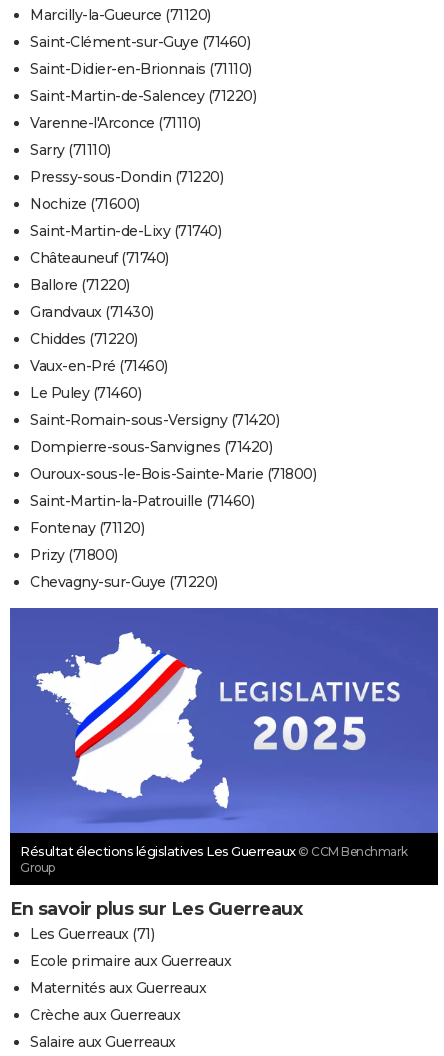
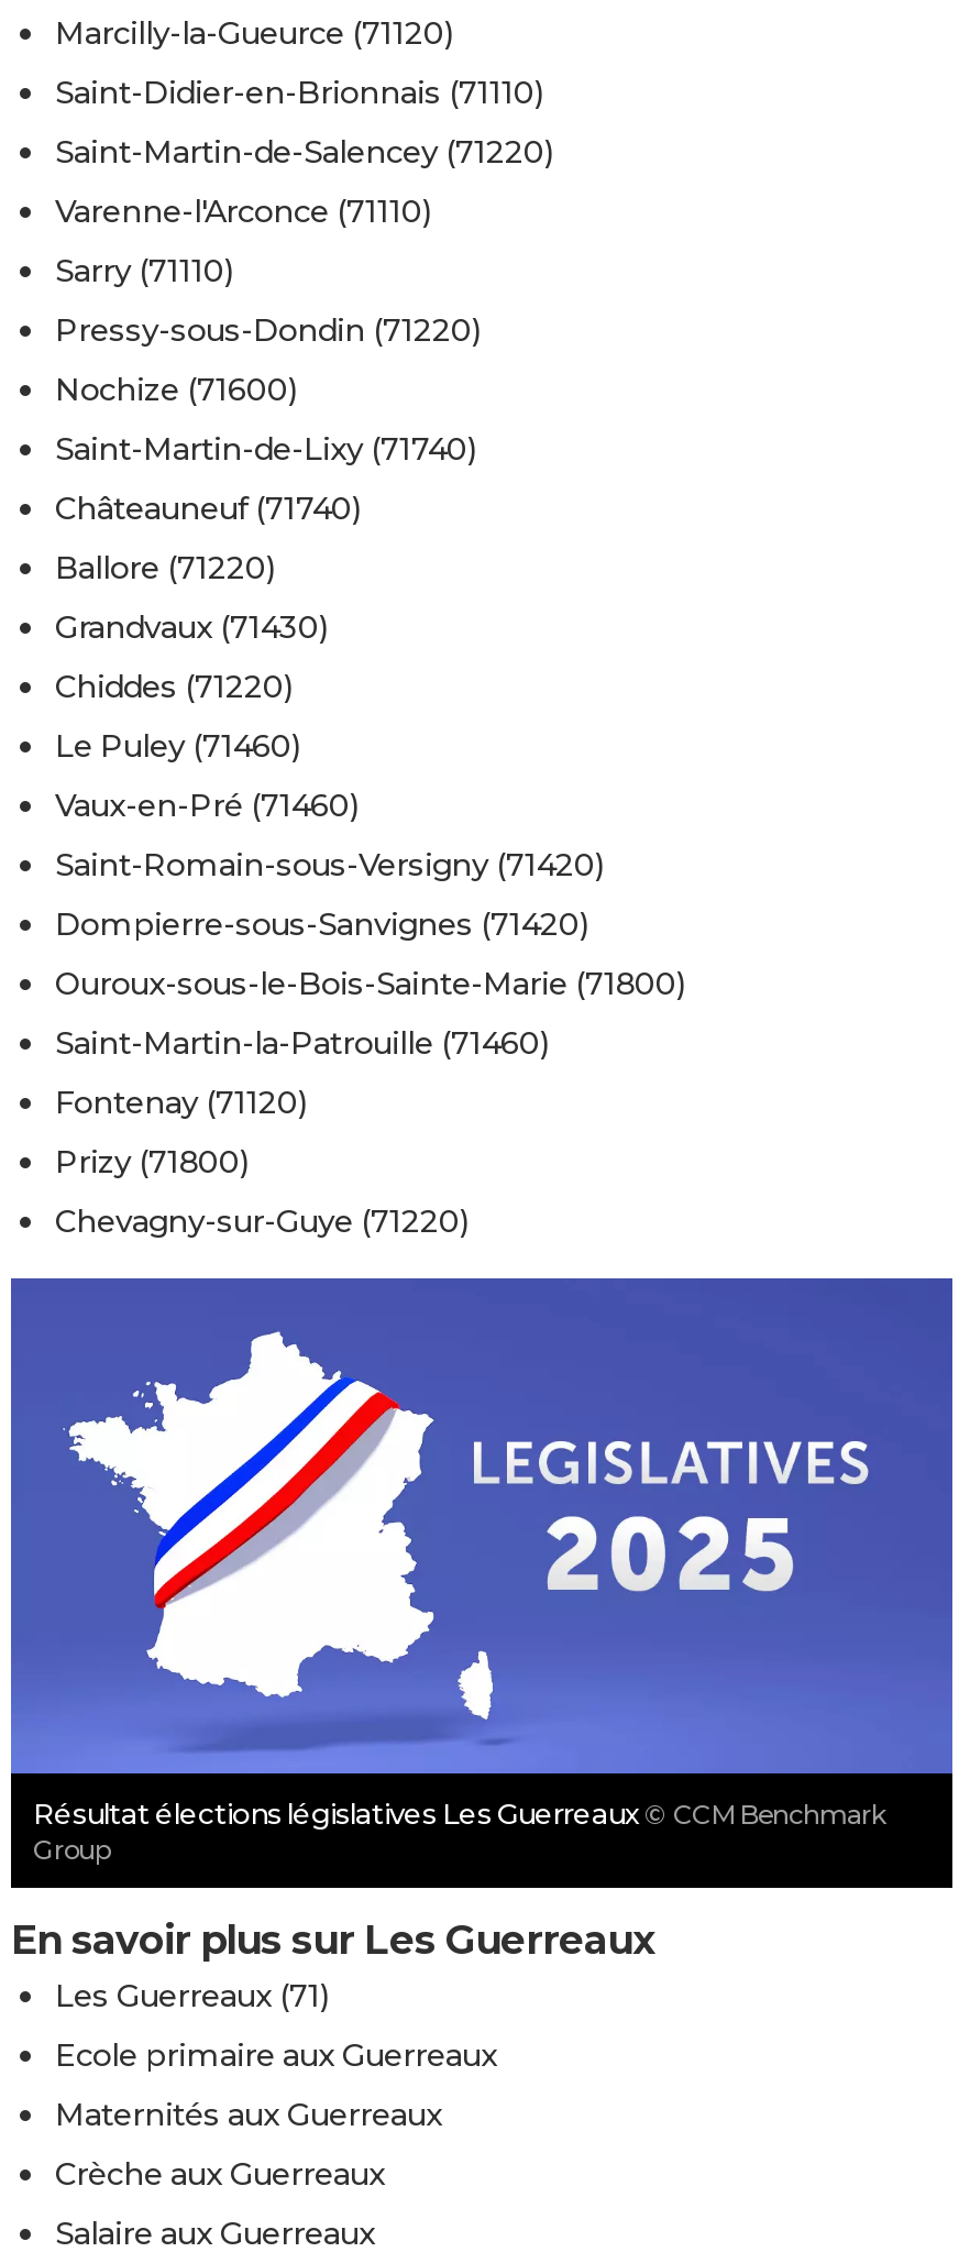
- Saint-Clément-sur-Guye (71460)

+ Le Puley (71460)

- Le Puley (71460)
